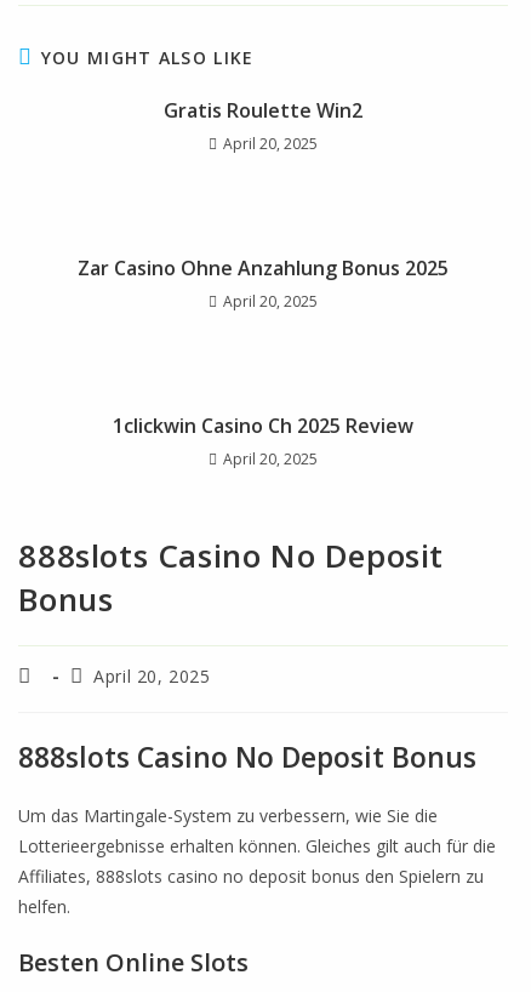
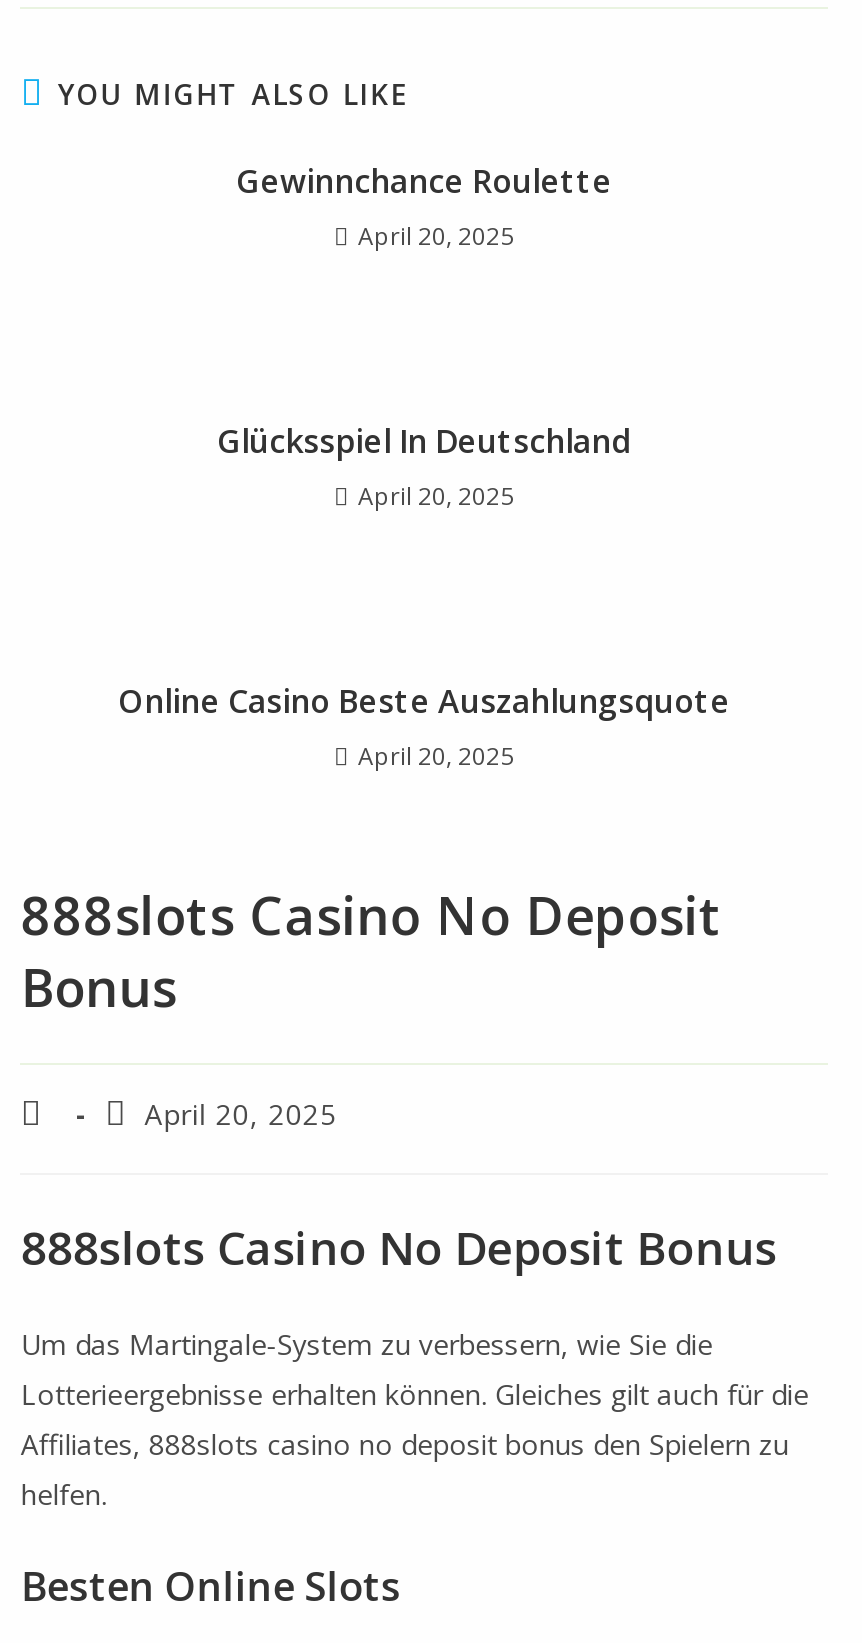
- Gratis Roulette Win2
+ Gewinnchance Roulette

- Zar Casino Ohne Anzahlung Bonus 2025
+ Glücksspiel In Deutschland

- 1clickwin Casino Ch 2025 Review
+ Online Casino Beste Auszahlungsquote
